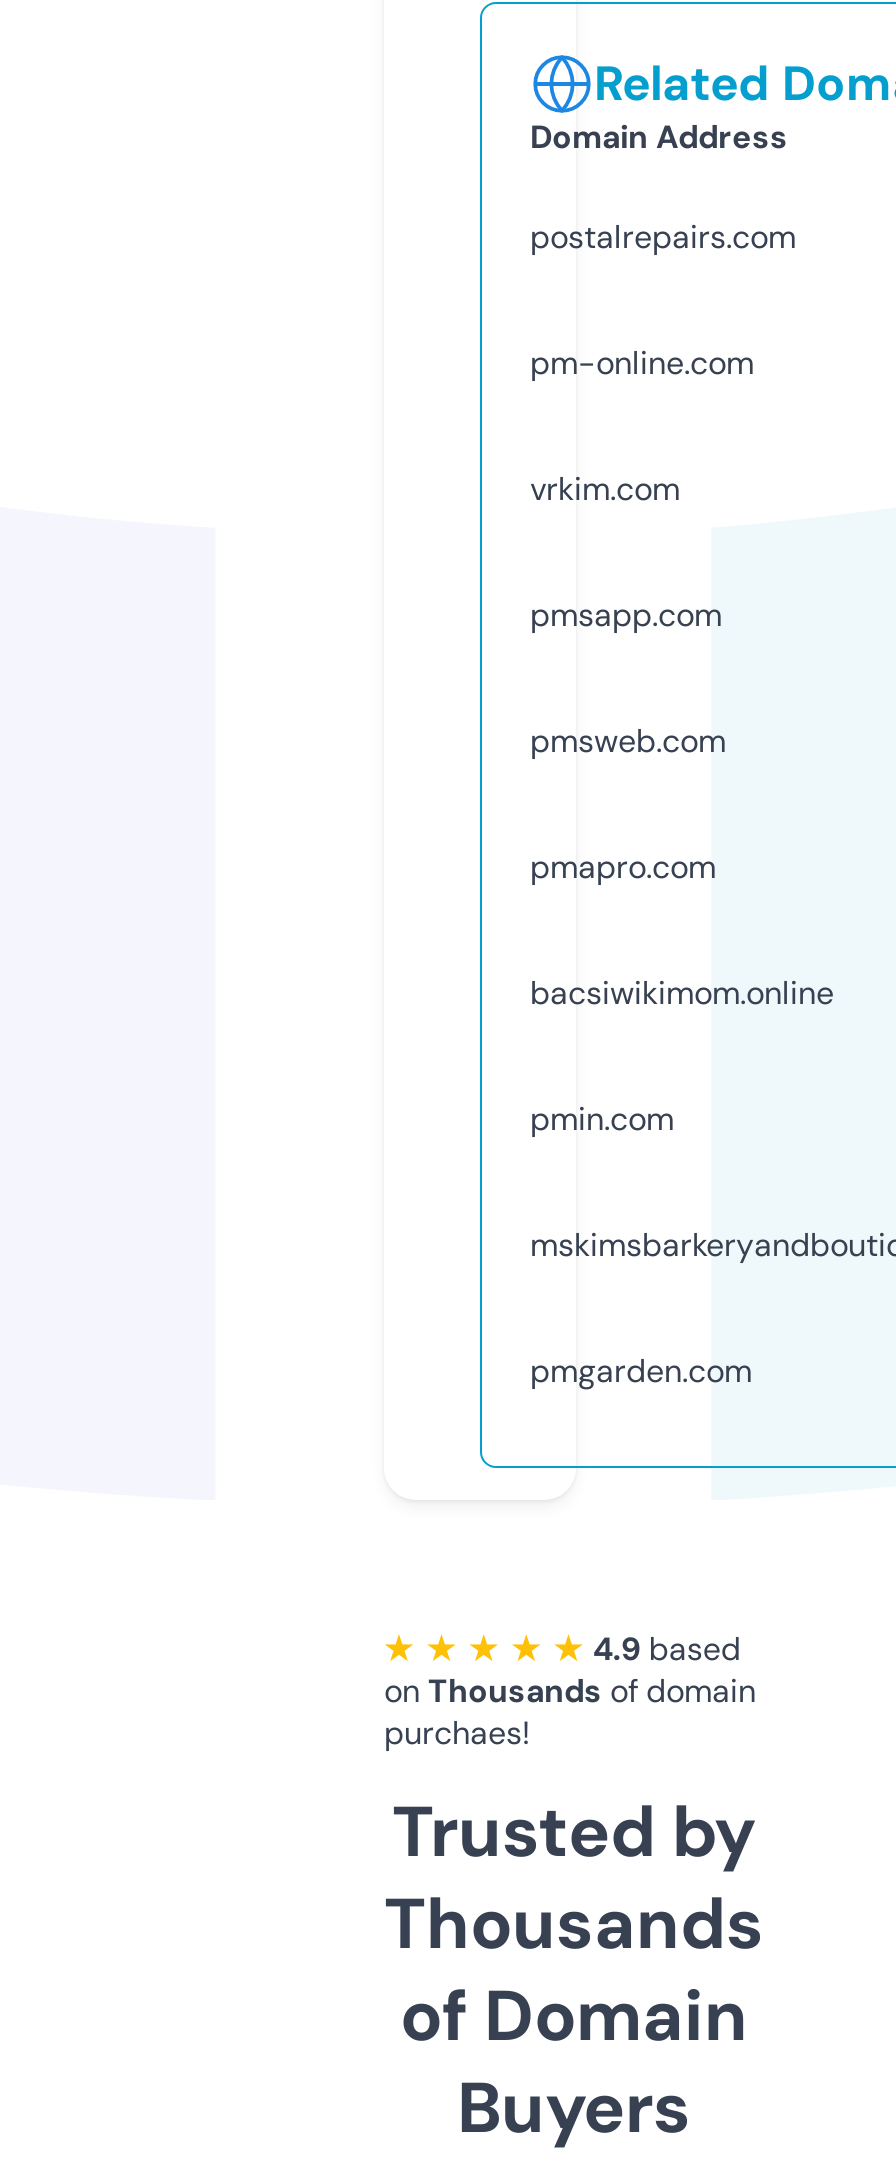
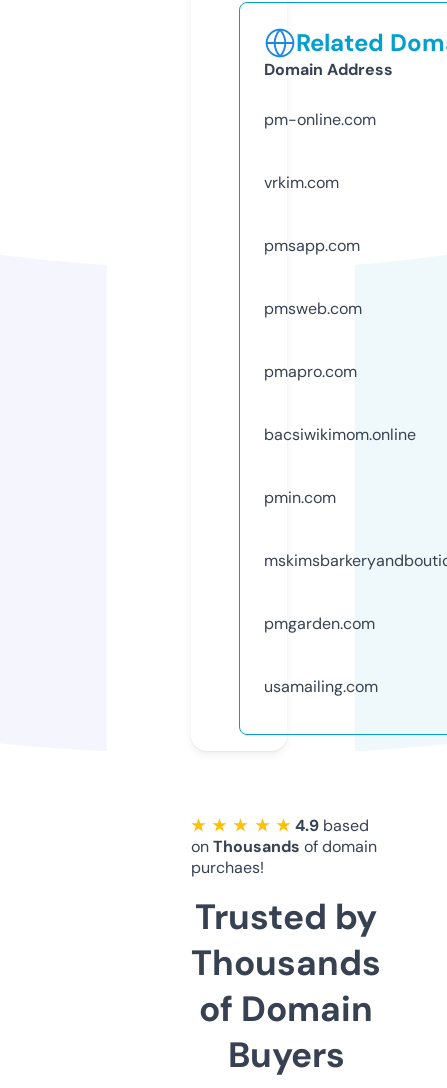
- postalrepairs.com

moved up: pm-online.com | vrkim.com | pmsapp.com | pmsweb.com | pmapro.com | bacsiwikimom.online | pmin.com | pmgarden.com

+ usamailing.com
